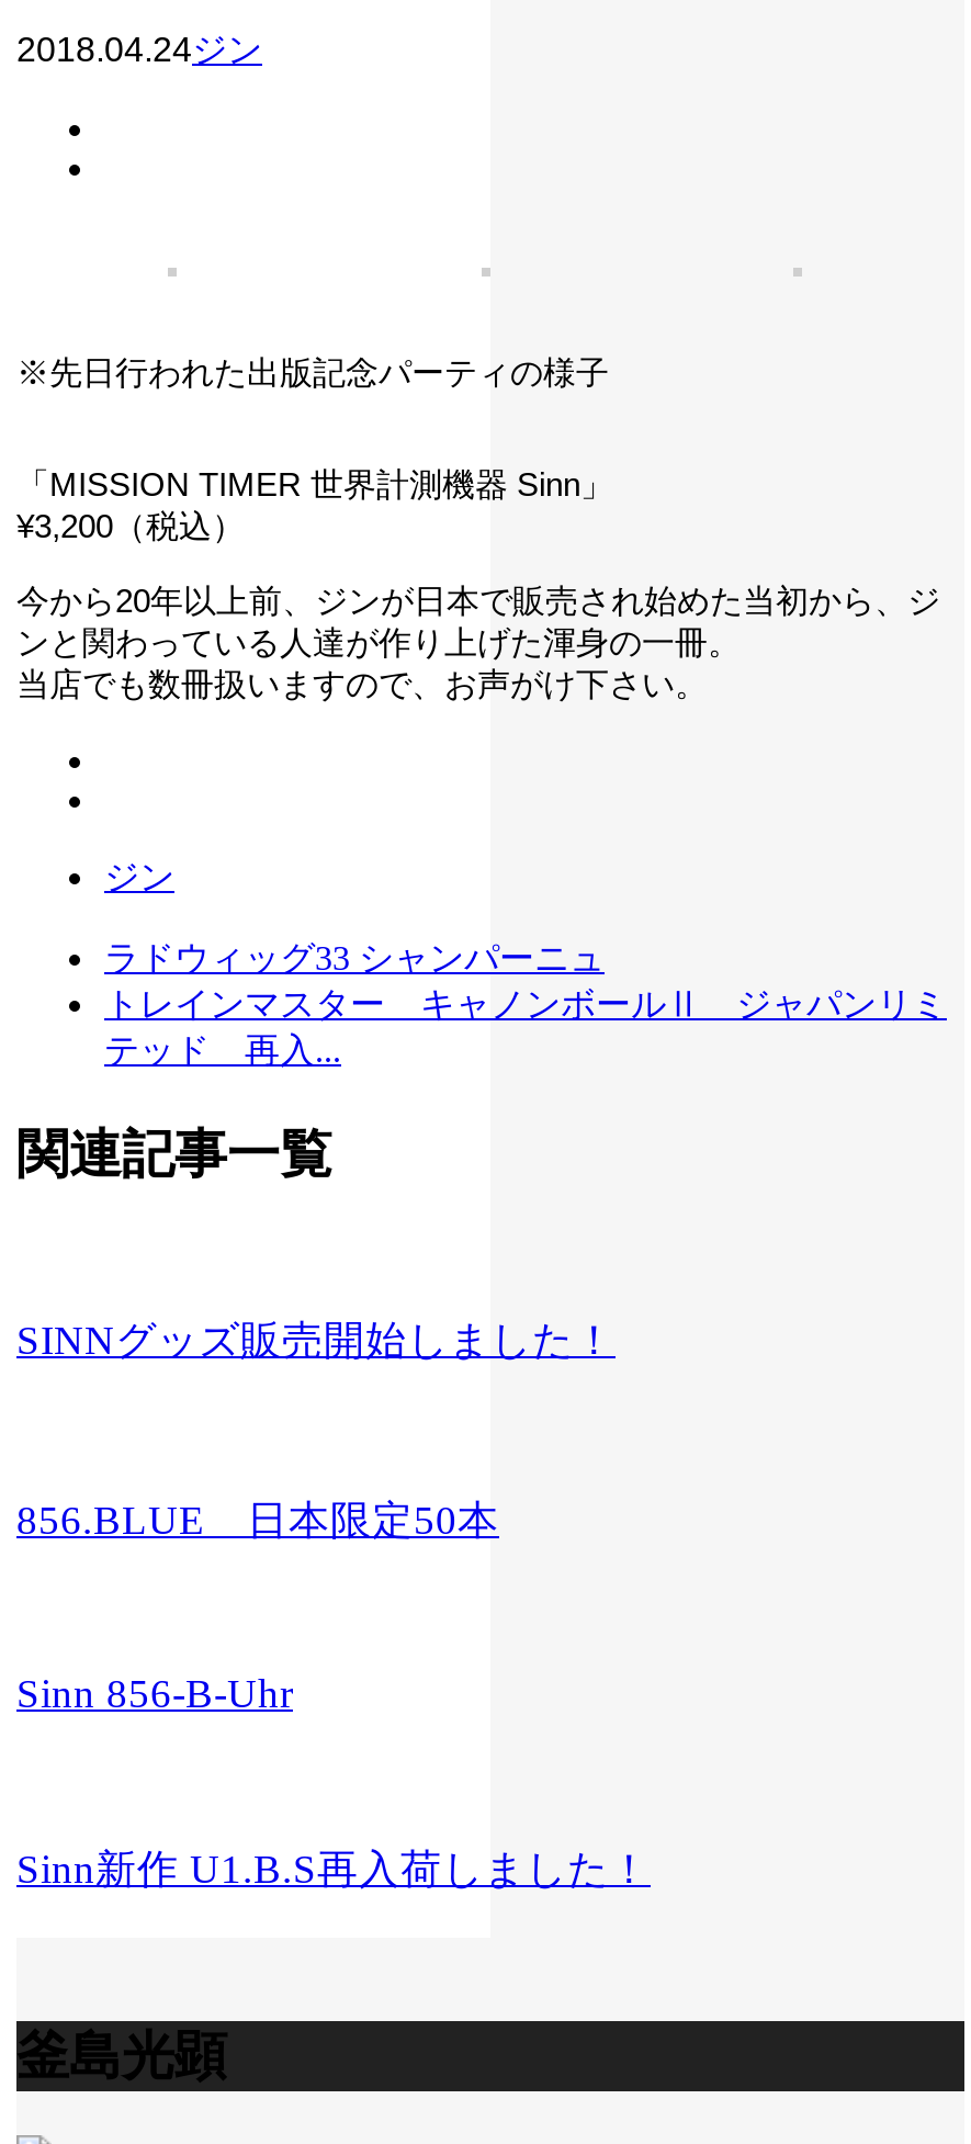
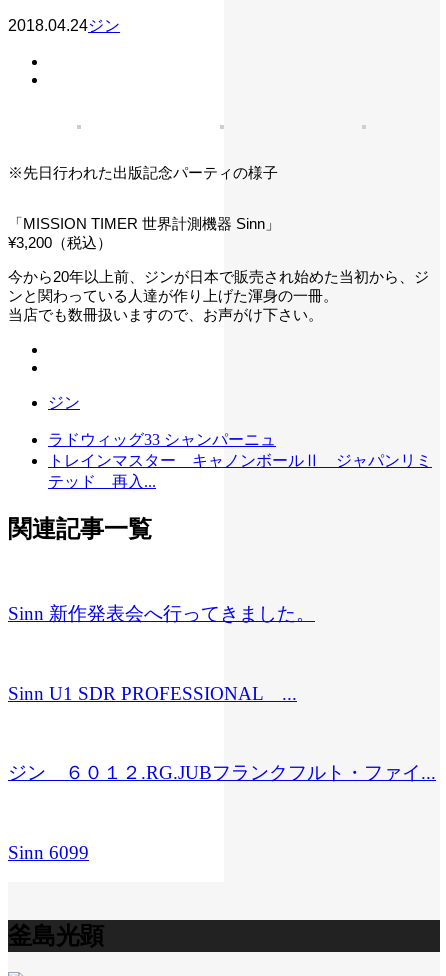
- SINNグッズ販売開始しました！
+ Sinn 新作発表会へ行ってきました。

- 856.BLUE 日本限定50本
+ Sinn U1 SDR PROFESSIONAL ...

- Sinn 856-B-Uhr
+ ジン ６０１２.RG.JUBフランクフルト・ファイ...

- Sinn新作 U1.B.S再入荷しました！
+ Sinn 6099
